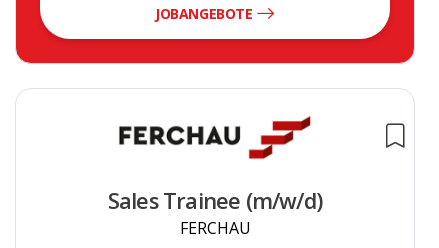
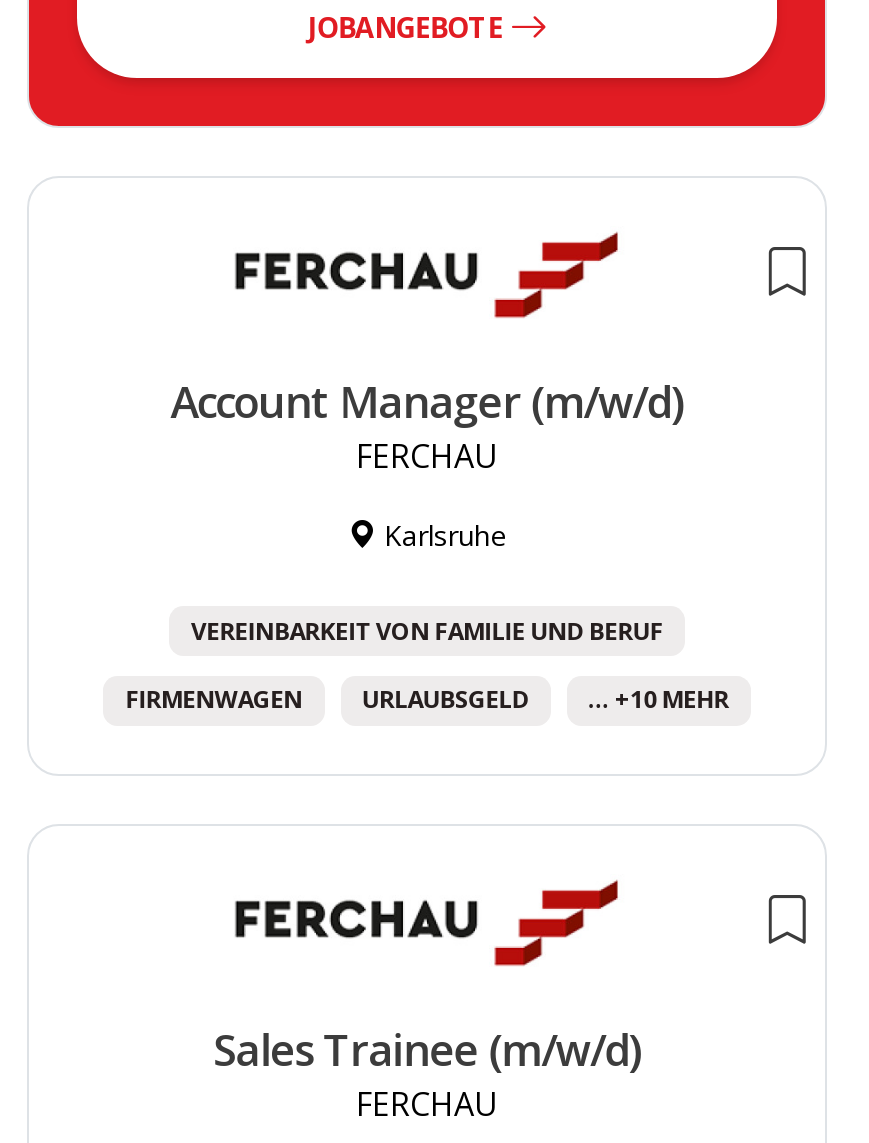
+ Account Manager (m/w/d)
+ FERCHAU
+ Karlsruhe
+ VEREINBARKEIT VON FAMILIE UND BERUF
+ FIRMENWAGEN
+ URLAUBSGELD
+ ... +10 MEHR
